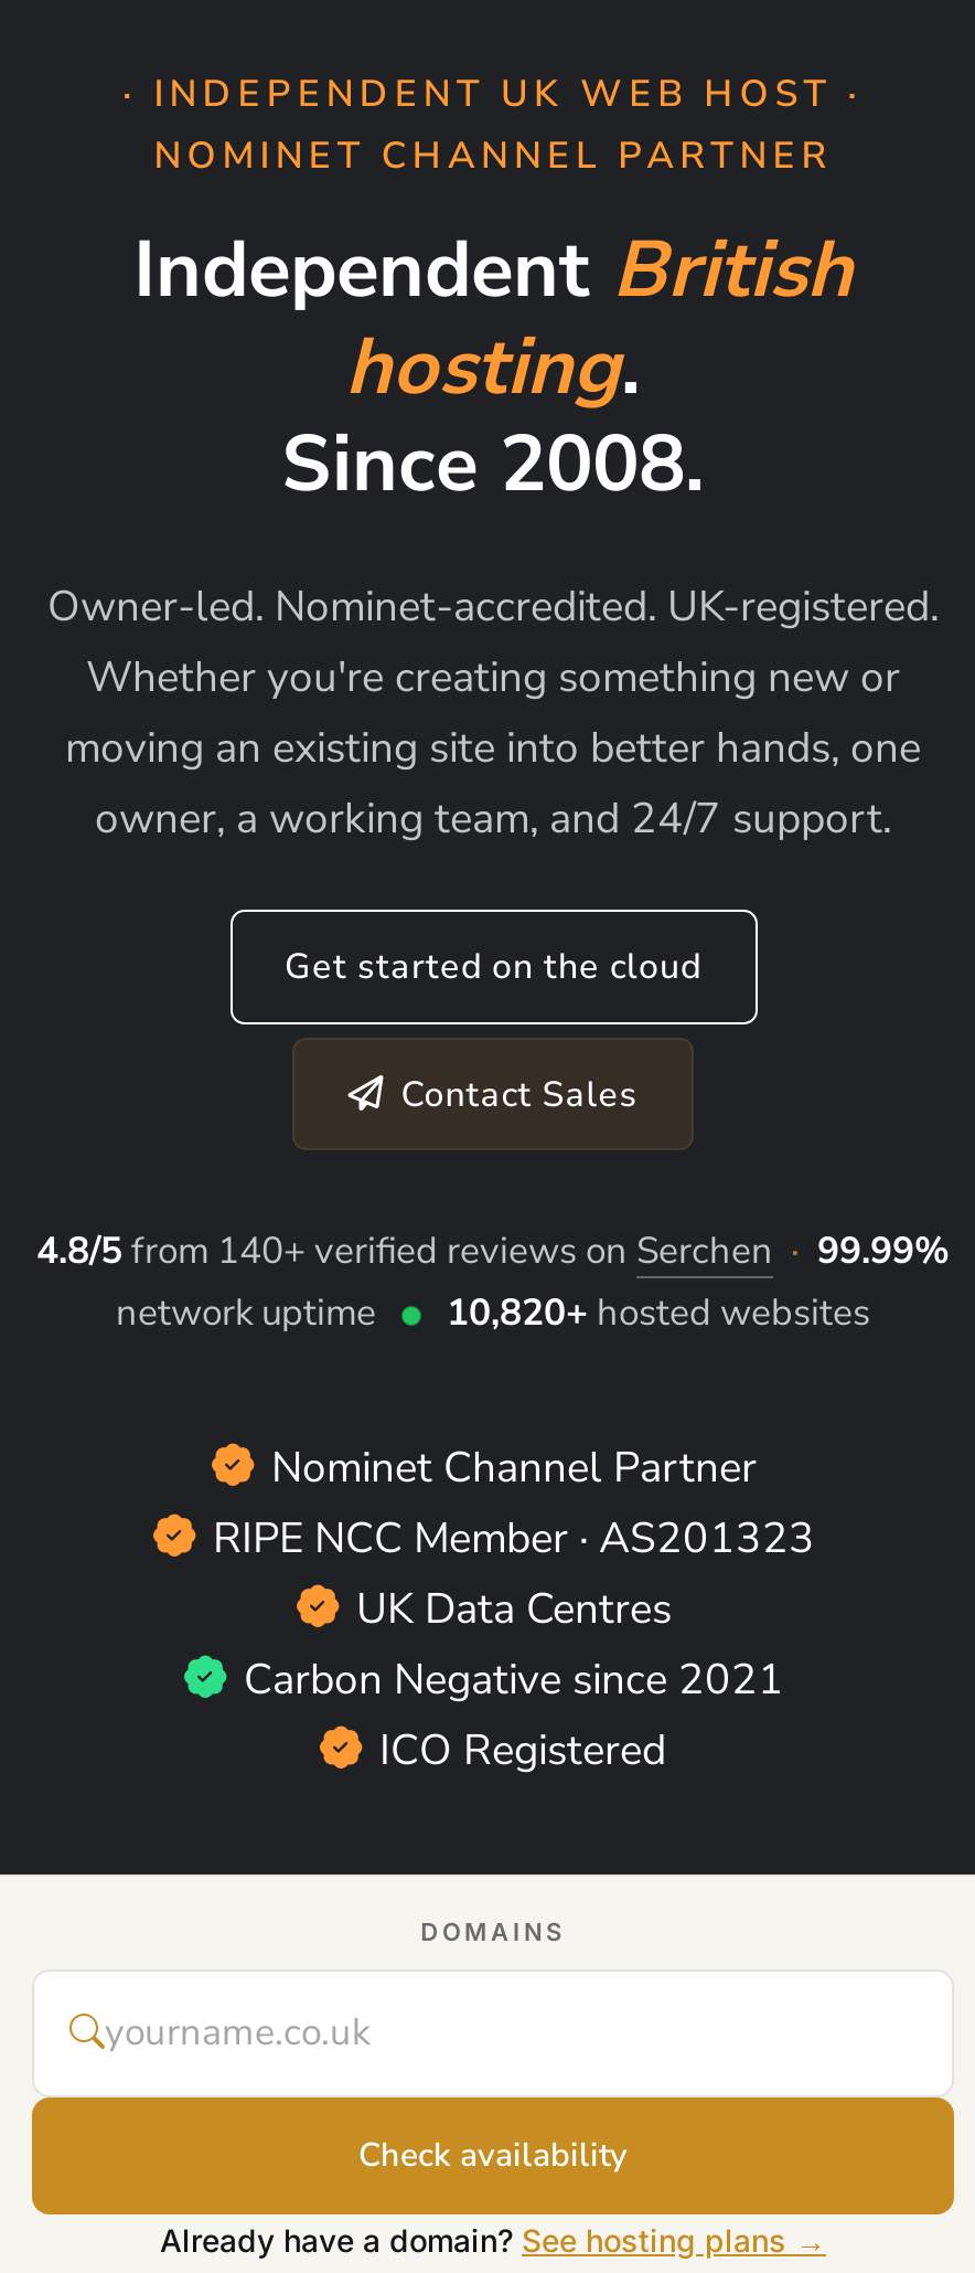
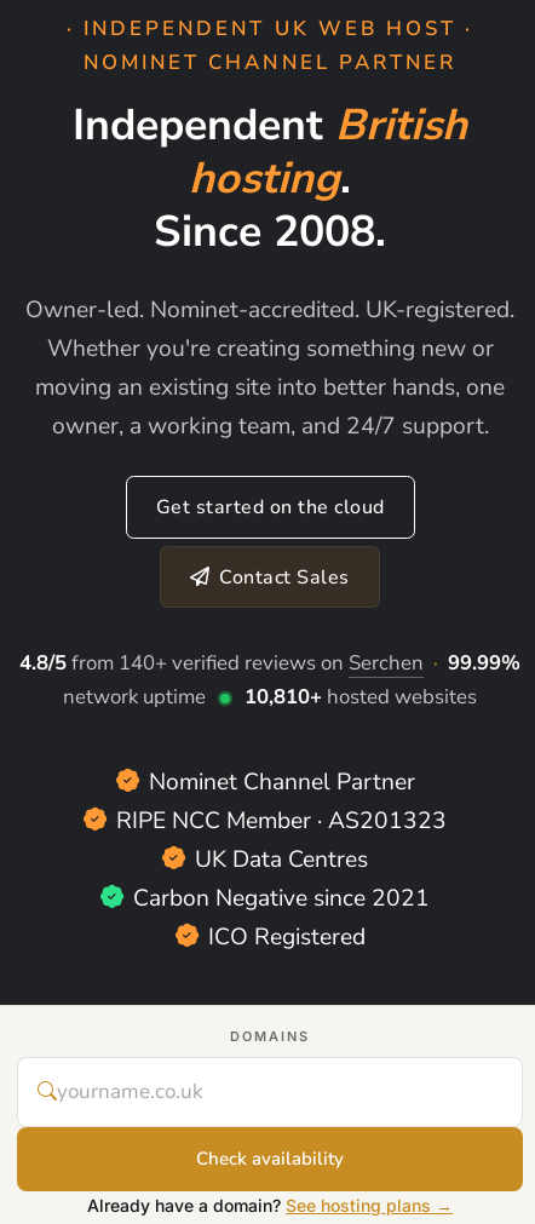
- 10,820+ hosted websites
+ 10,810+ hosted websites
